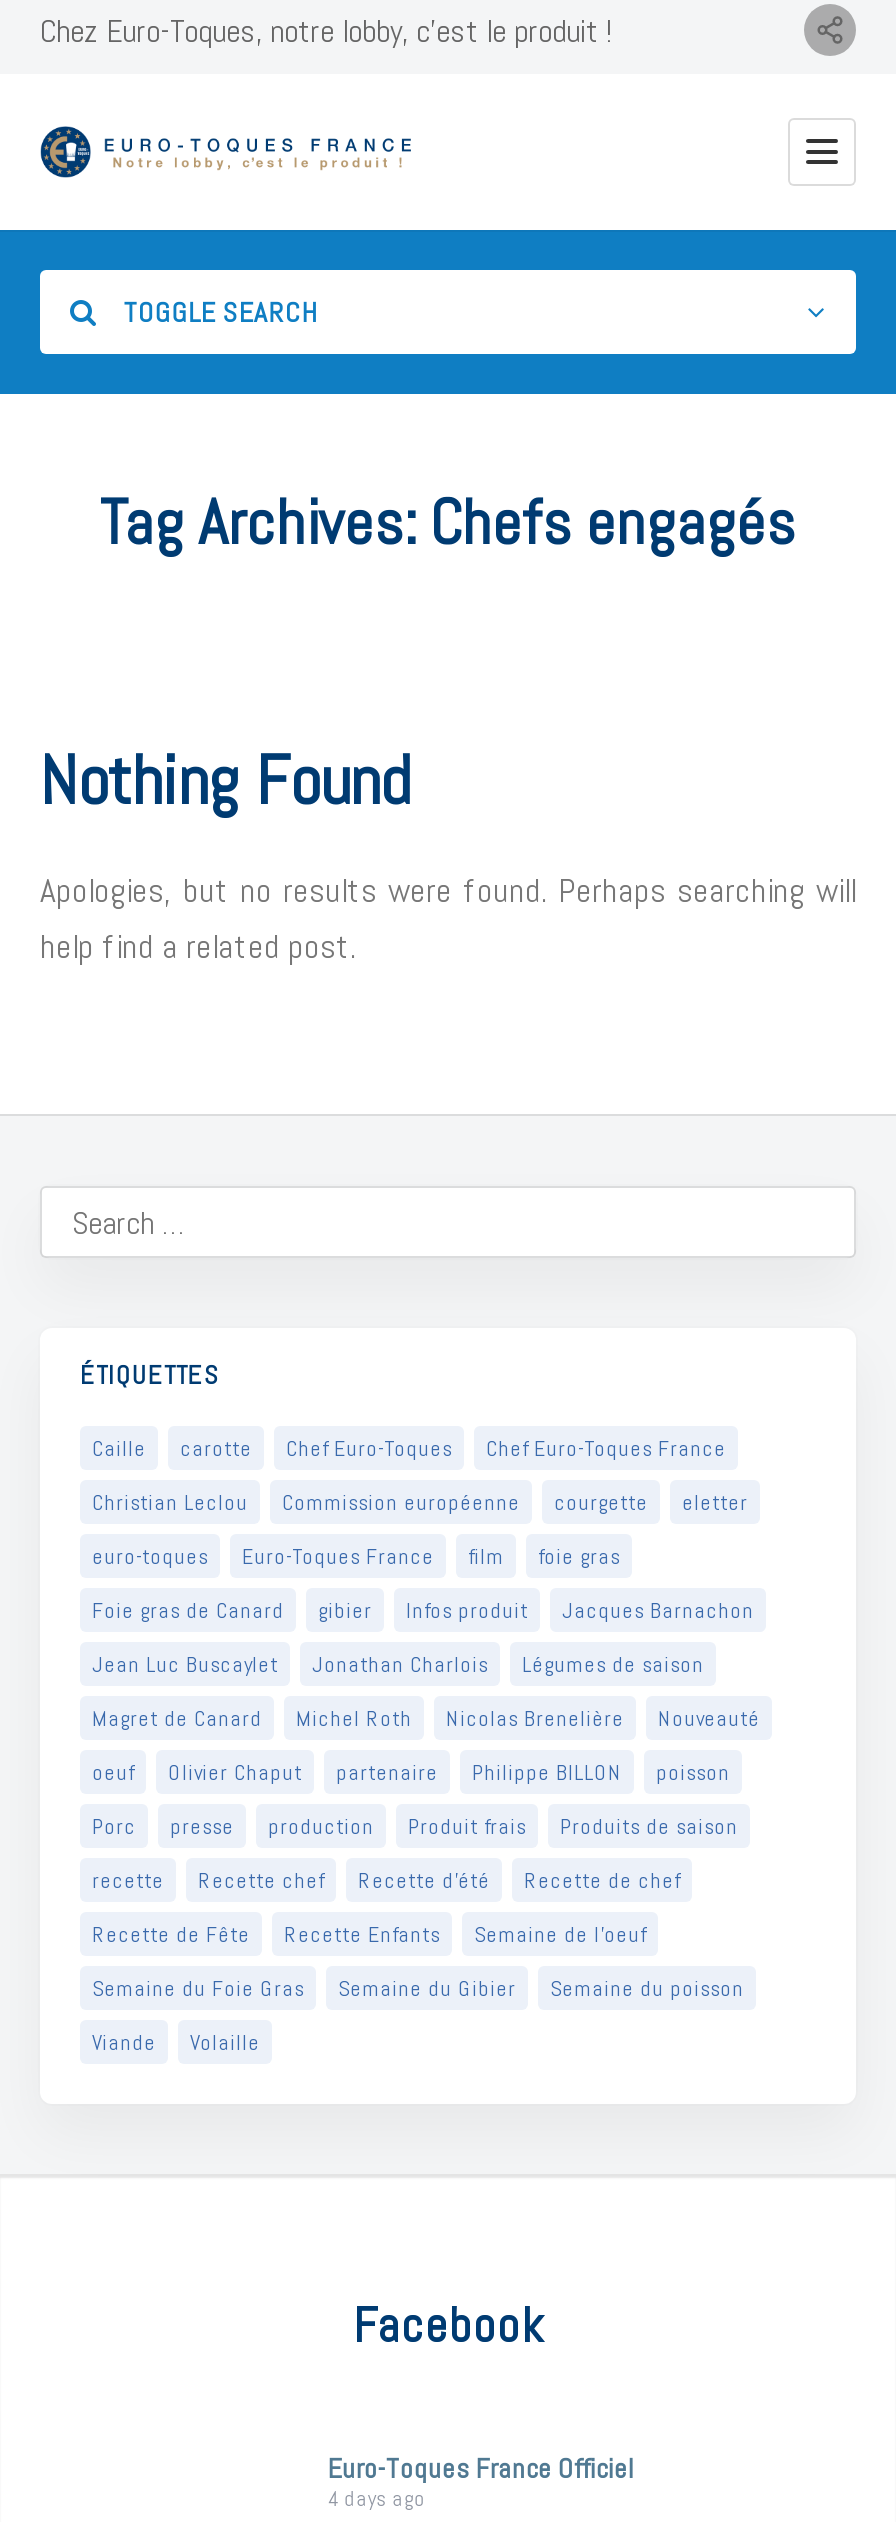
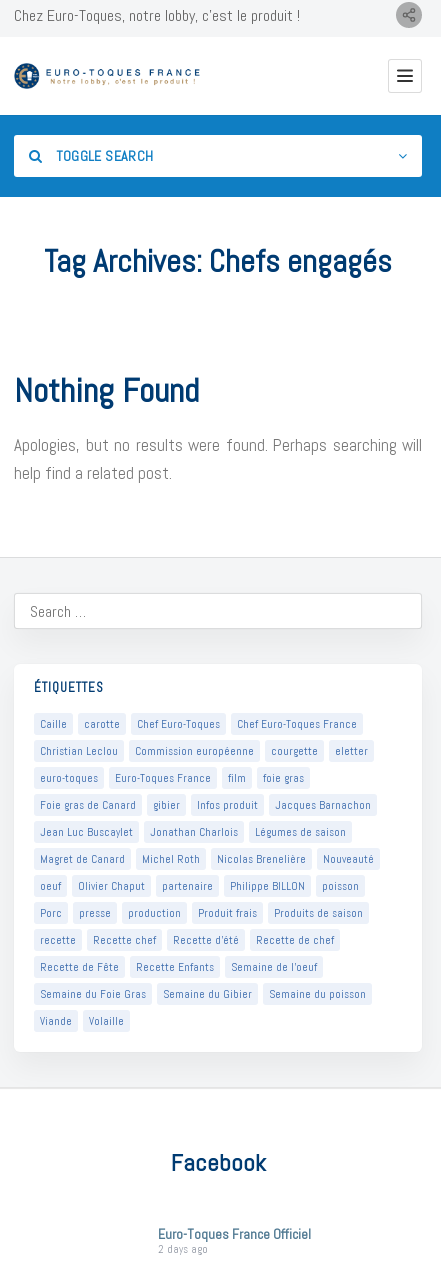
- 4 days ago
+ 2 days ago
